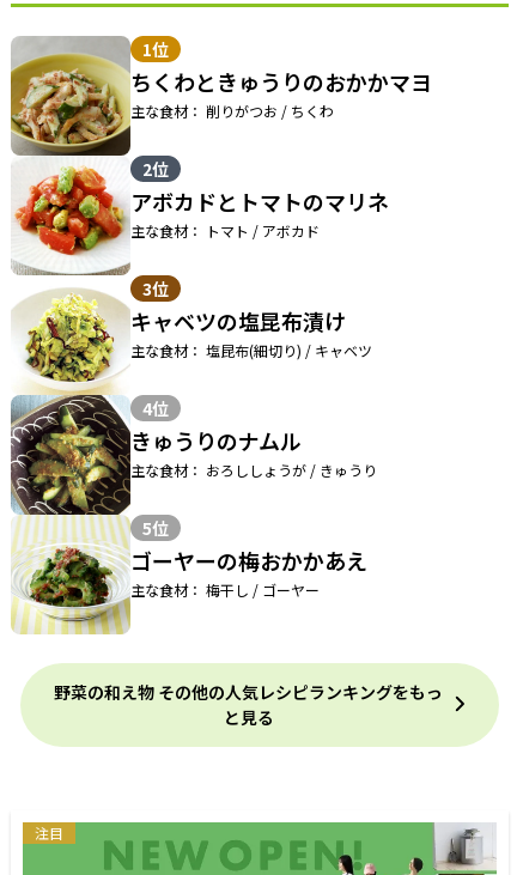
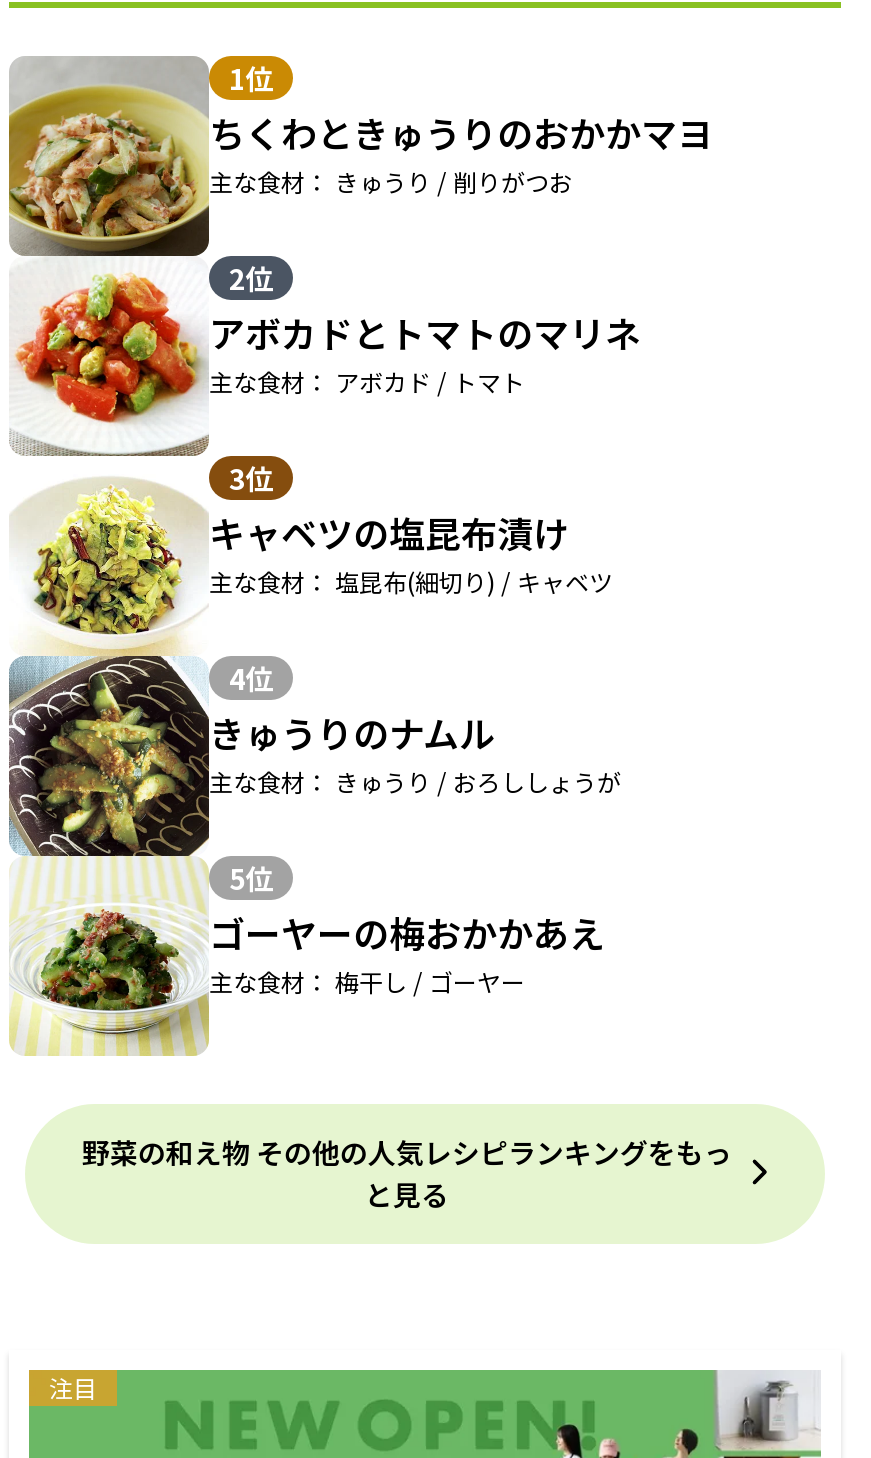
- 主な食材： 削りがつお / ちくわ
+ 主な食材： きゅうり / 削りがつお

- 主な食材： トマト / アボカド
+ 主な食材： アボカド / トマト

- 主な食材： おろししょうが / きゅうり
+ 主な食材： きゅうり / おろししょうが
